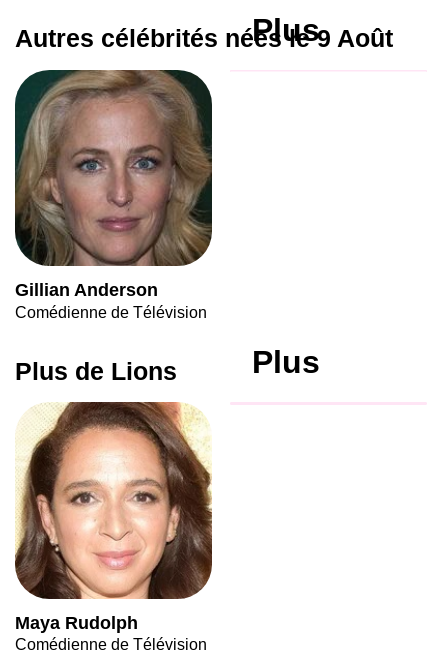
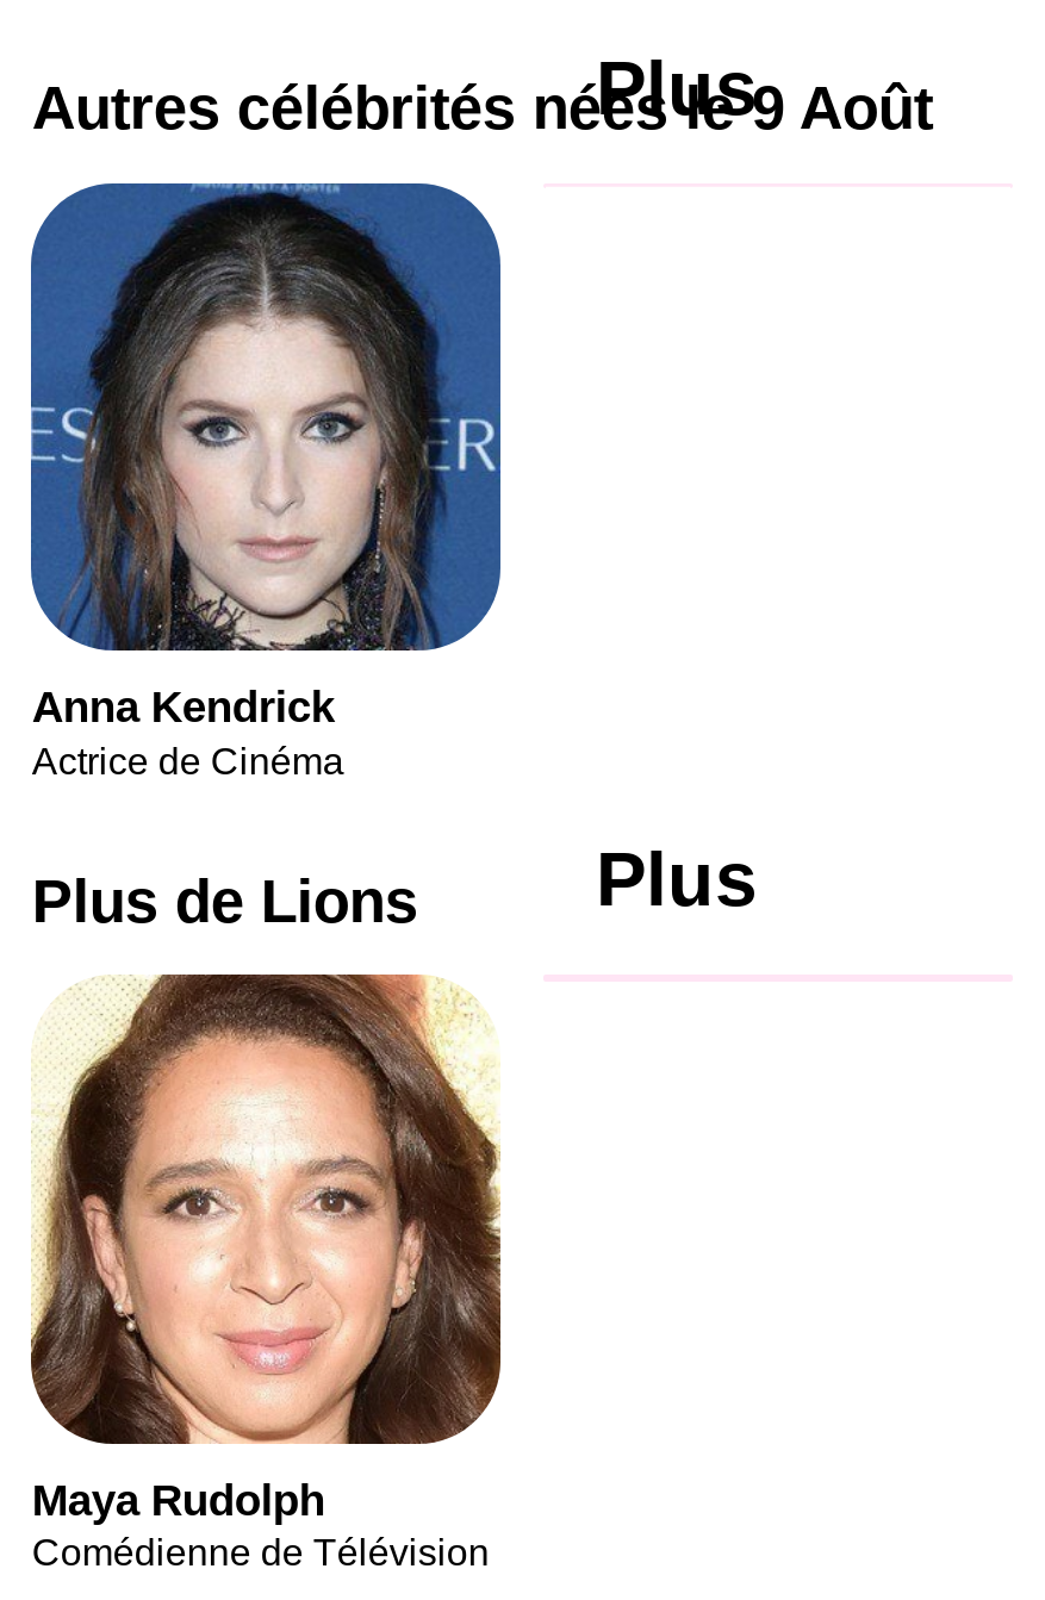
- [image]
- Gillian Anderson
- Comédienne de Télévision
+ [image]
+ Anna Kendrick
+ Actrice de Cinéma
